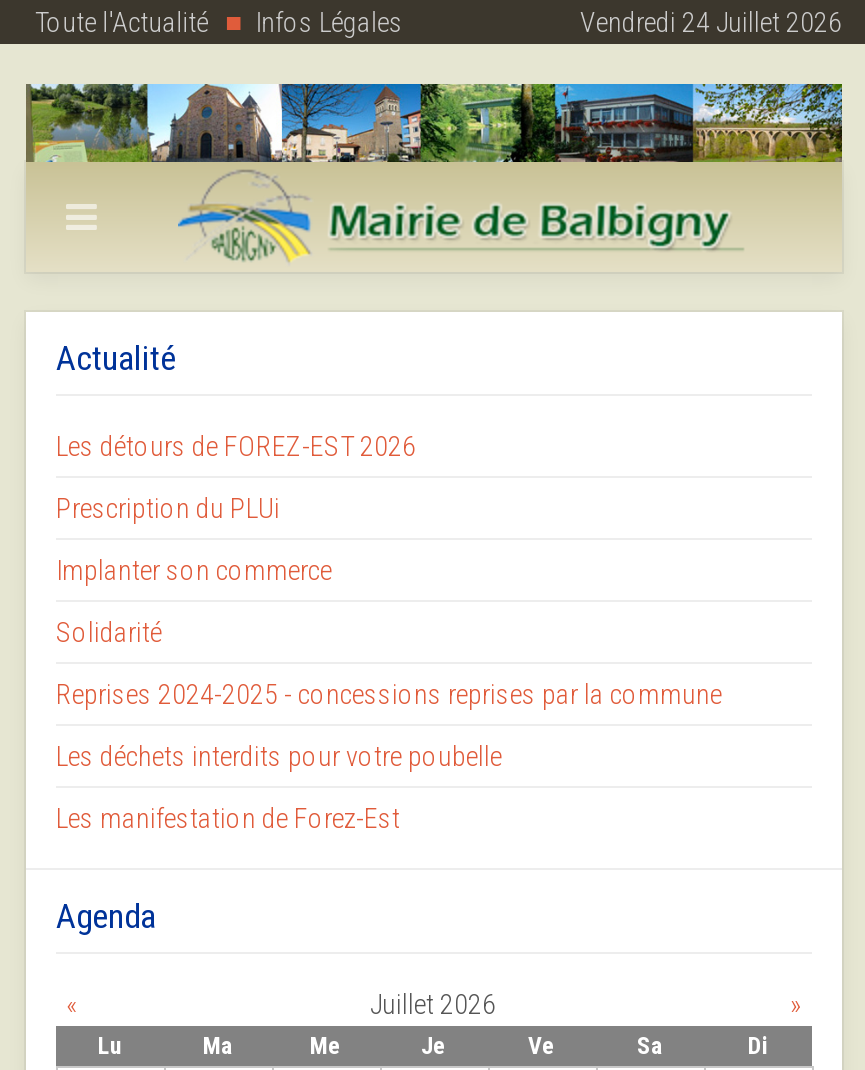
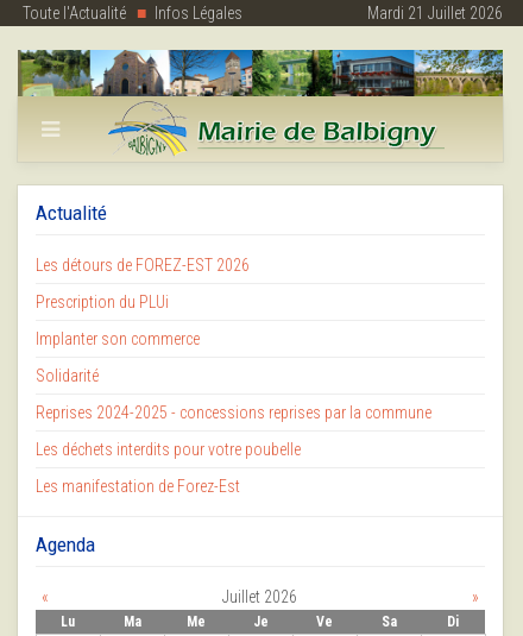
- Vendredi 24 Juillet 2026
+ Mardi 21 Juillet 2026
